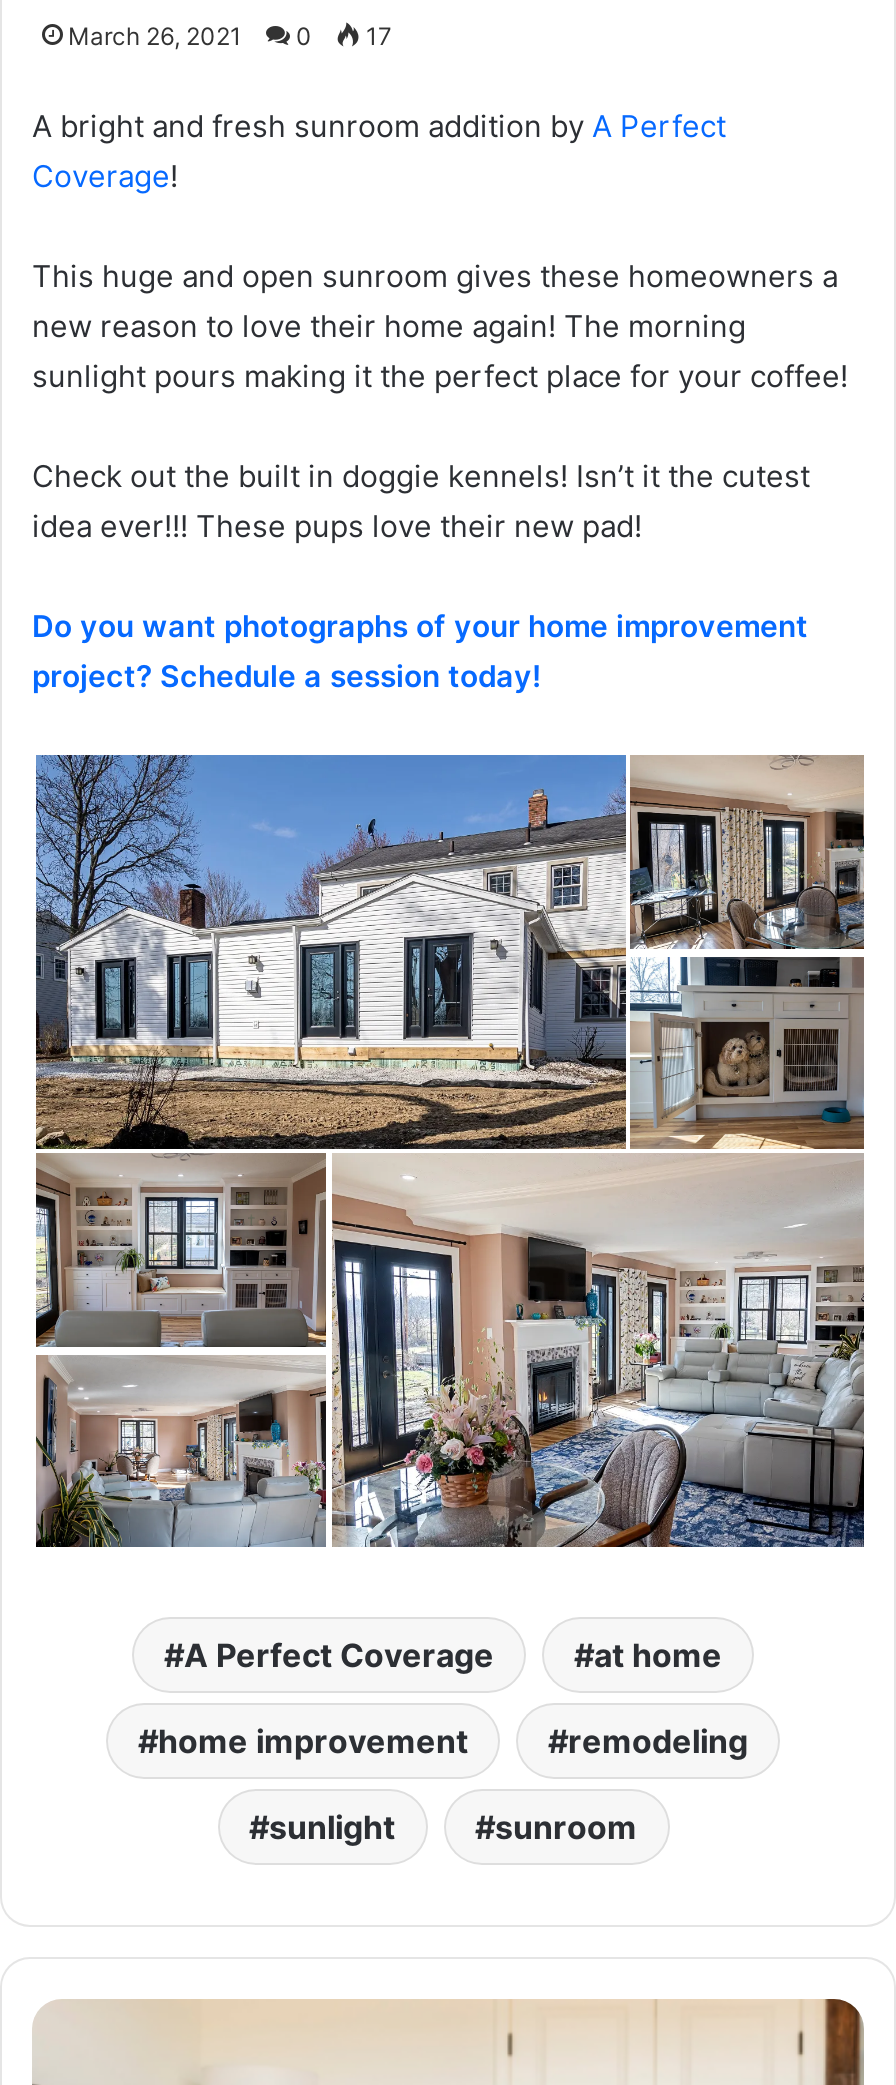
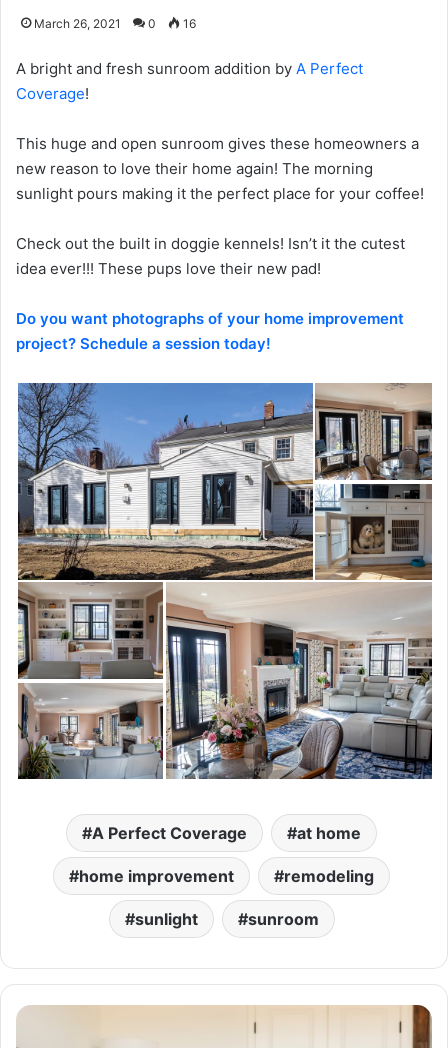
- March 26, 2021 0 17
+ March 26, 2021 0 16
